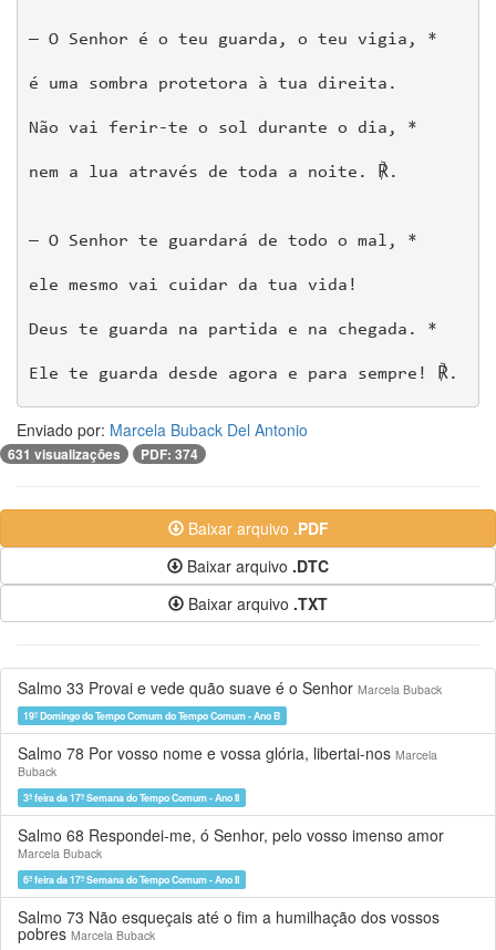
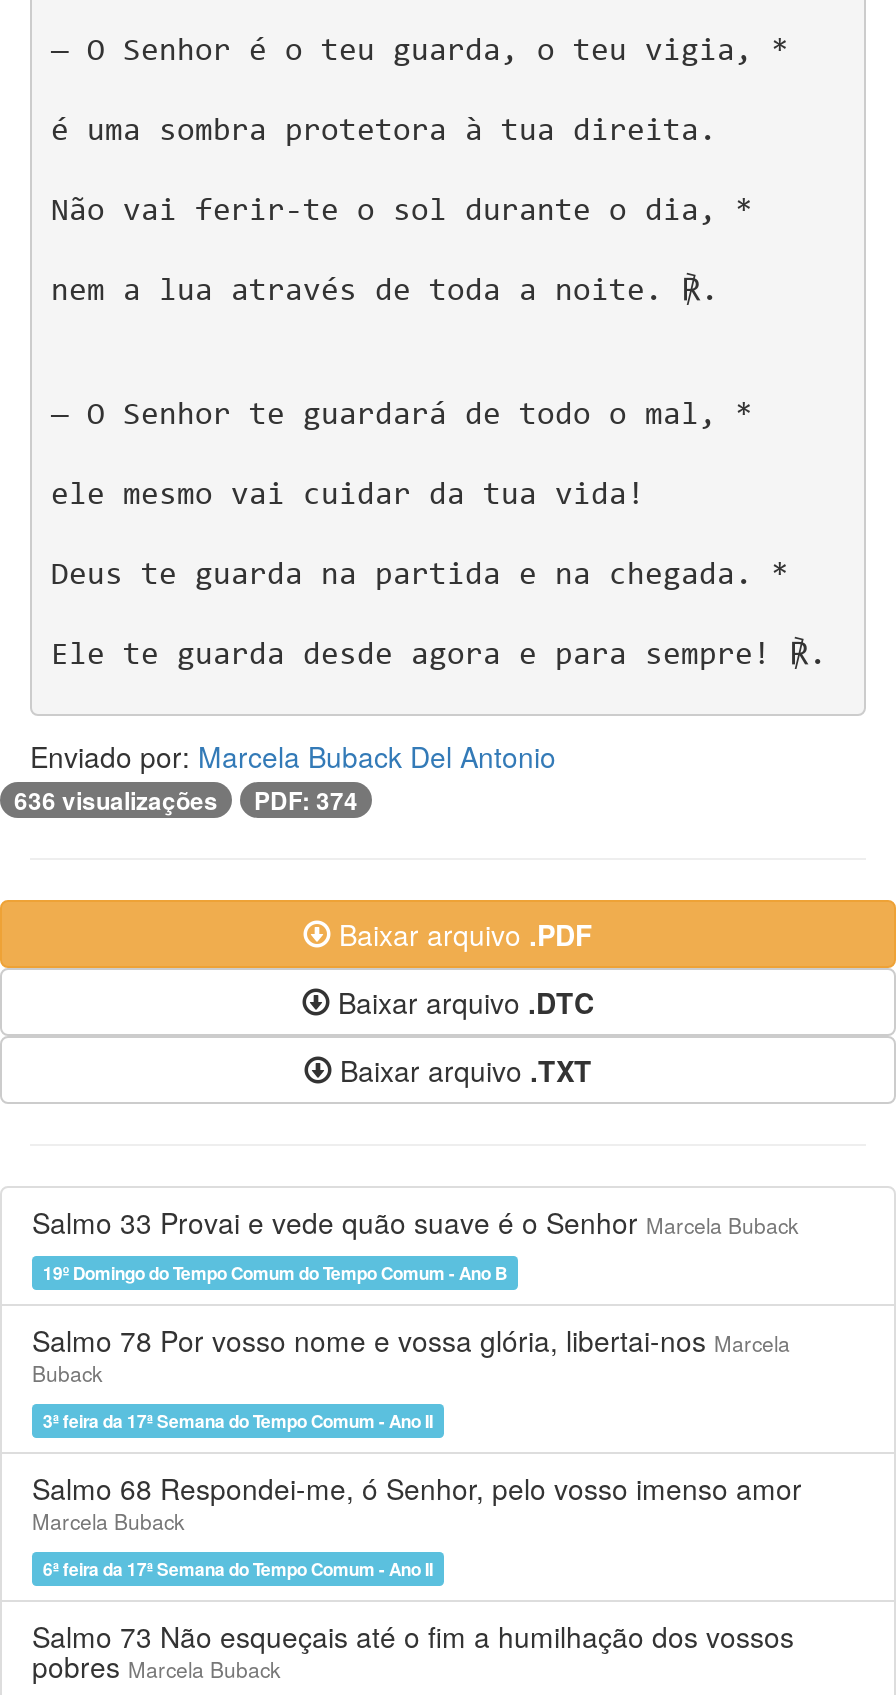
- 631 visualizações
+ 636 visualizações
